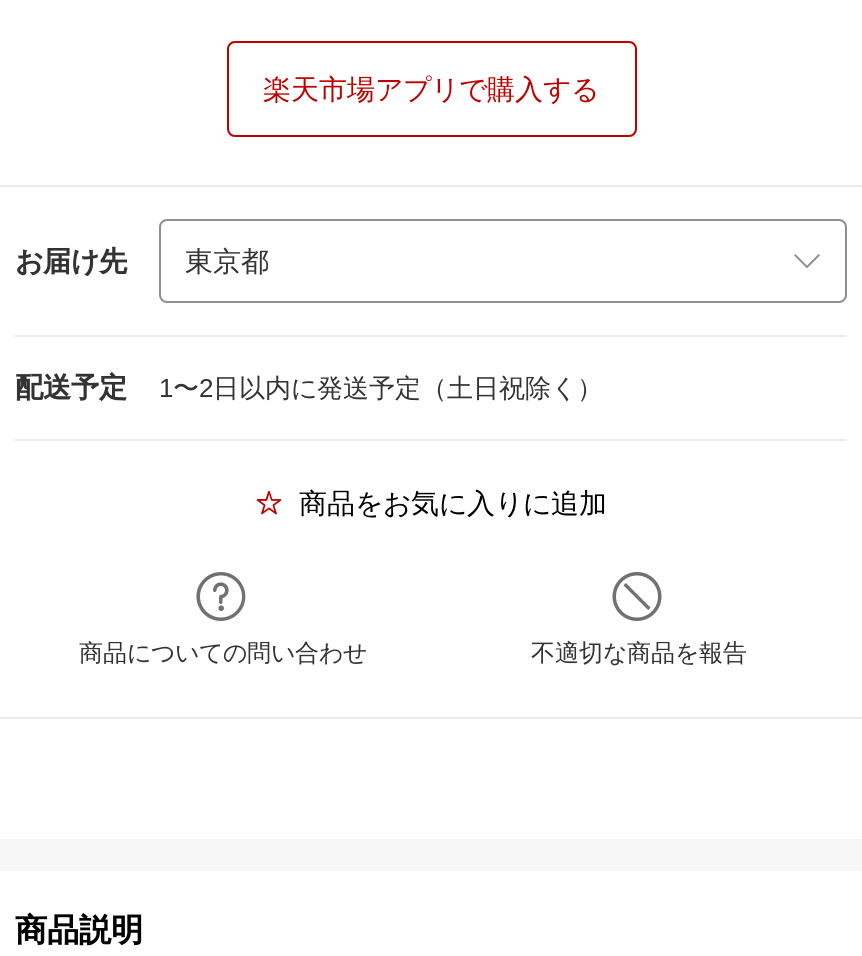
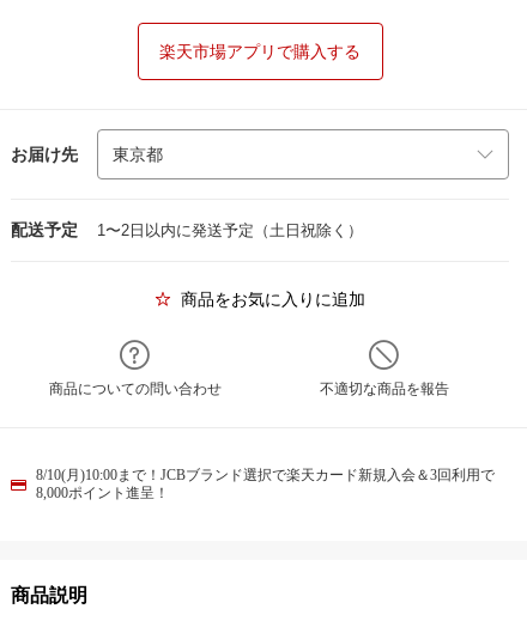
+ 8/10(月)10:00まで！JCBブランド選択で楽天カード新規入会＆3回利用で
+ 8,000ポイント進呈！
